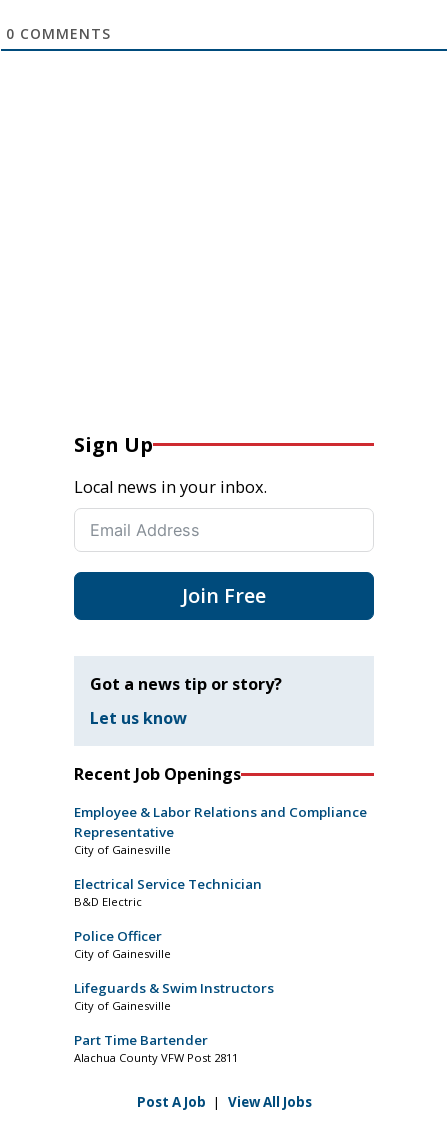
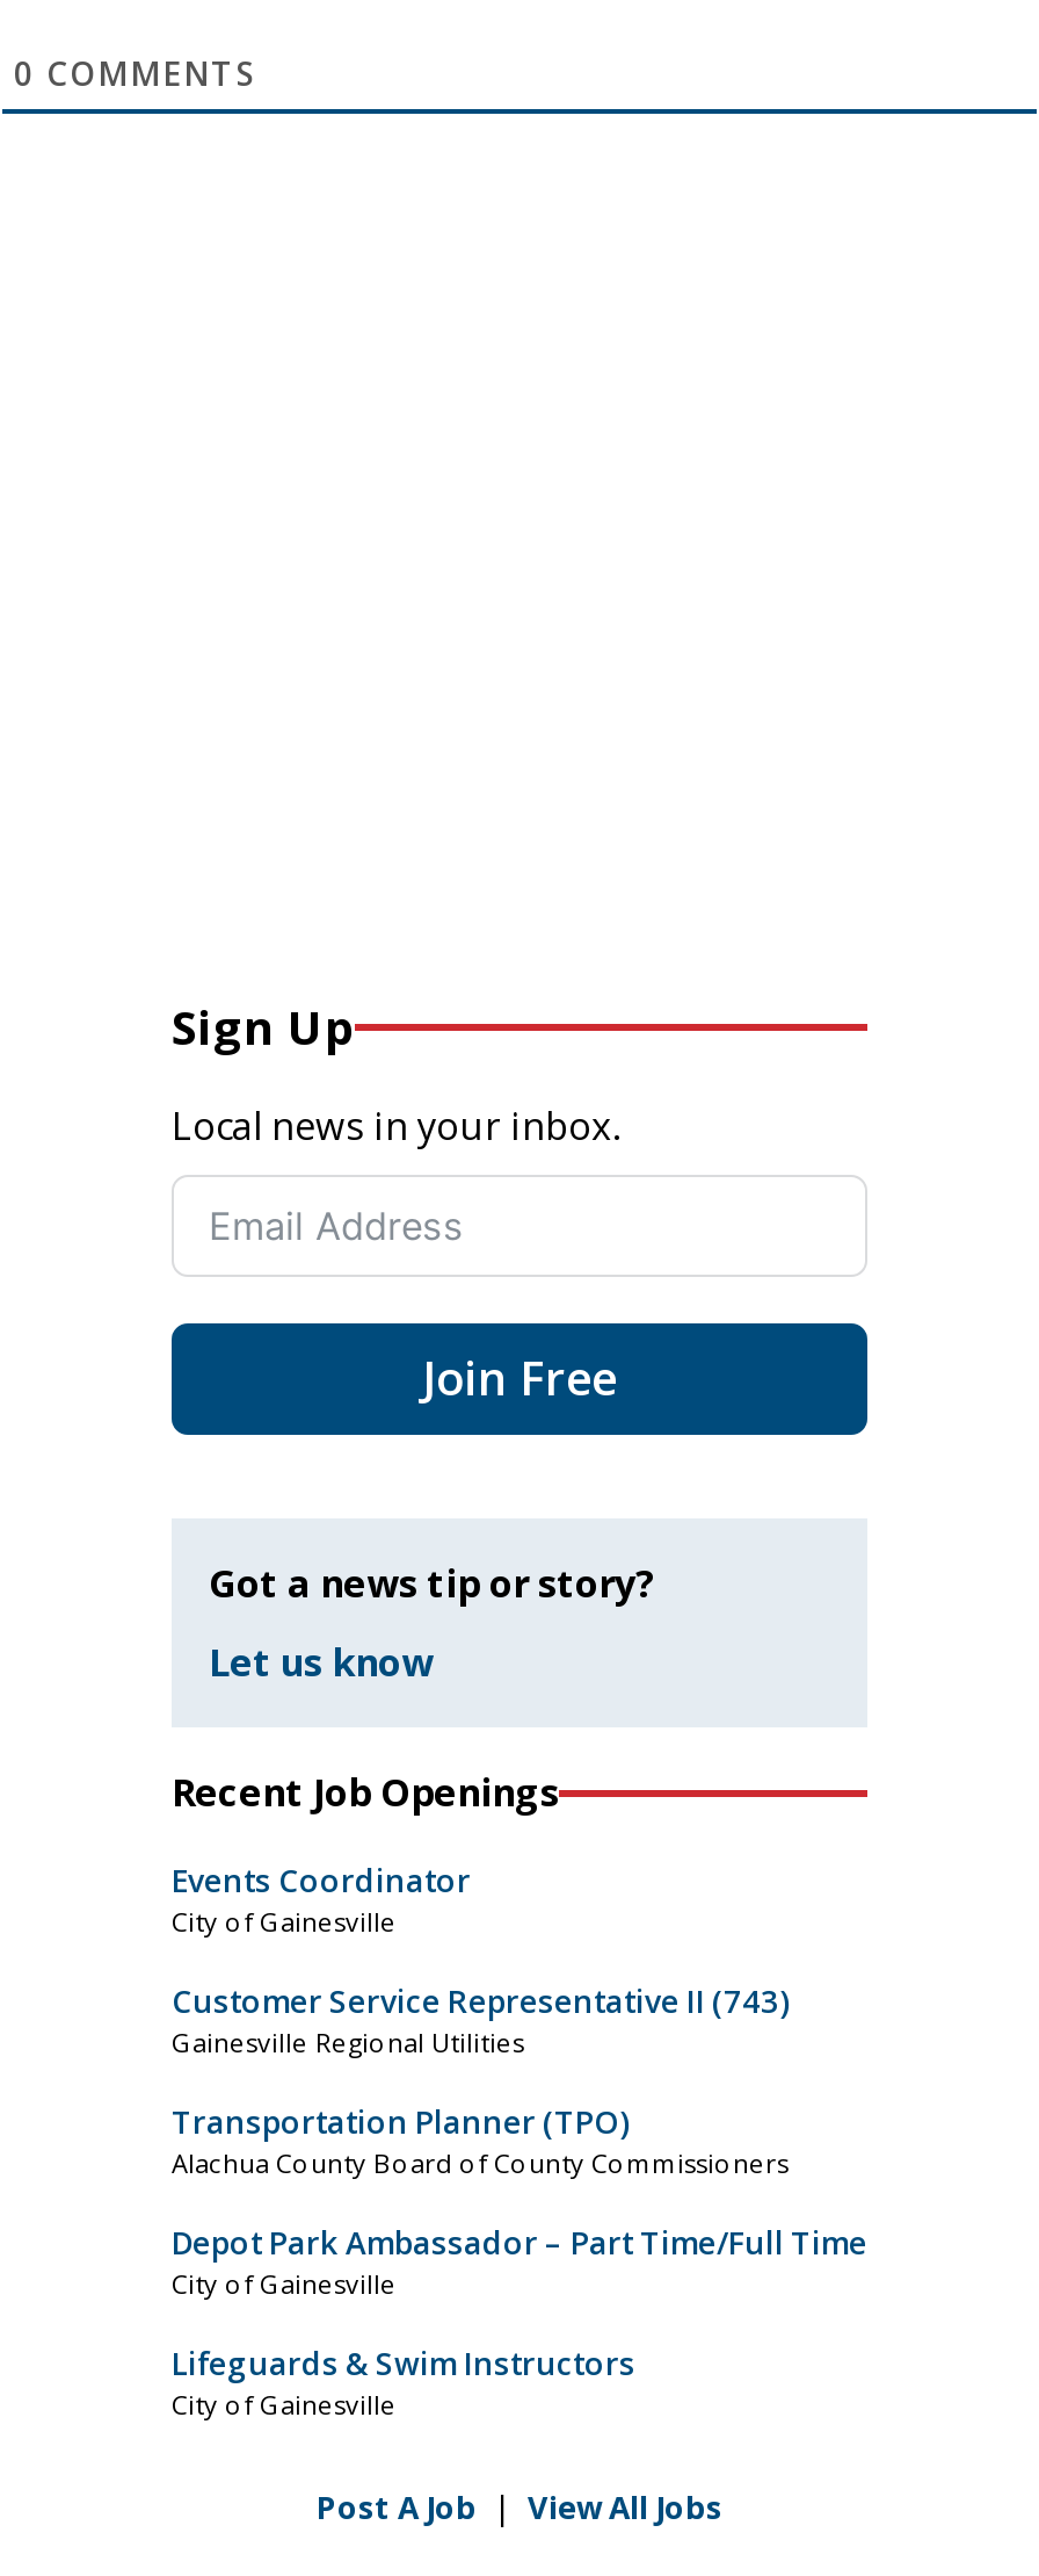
- Employee & Labor Relations and Compliance
- Representative
+ Events Coordinator

- Electrical Service Technician
- B&D Electric
- Police Officer
+ Customer Service Representative II (743)
+ Gainesville Regional Utilities
+ Transportation Planner (TPO)
+ Alachua County Board of County Commissioners
+ Depot Park Ambassador – Part Time/Full Time

moved down: City of Gainesville | Lifeguards & Swim Instructors | City of Gainesville

- Part Time Bartender
- Alachua County VFW Post 2811
